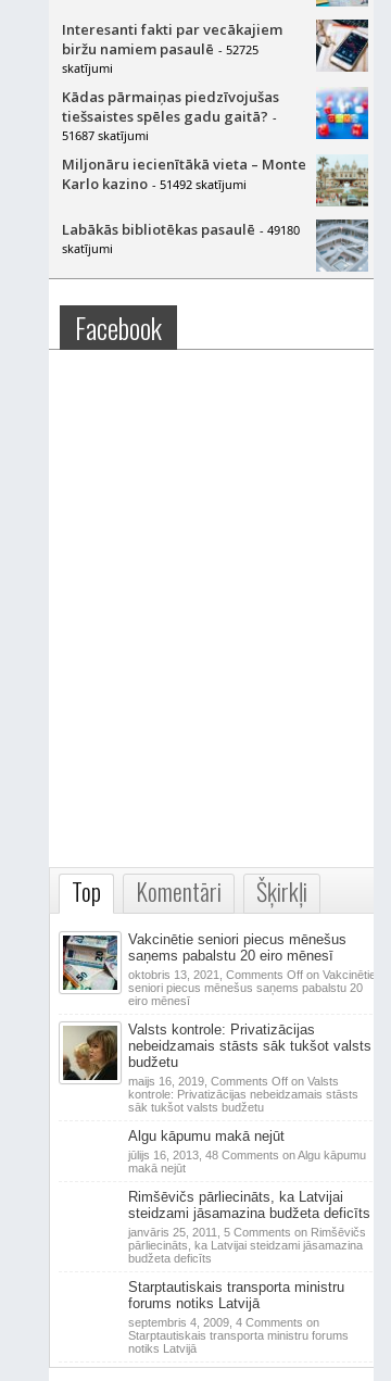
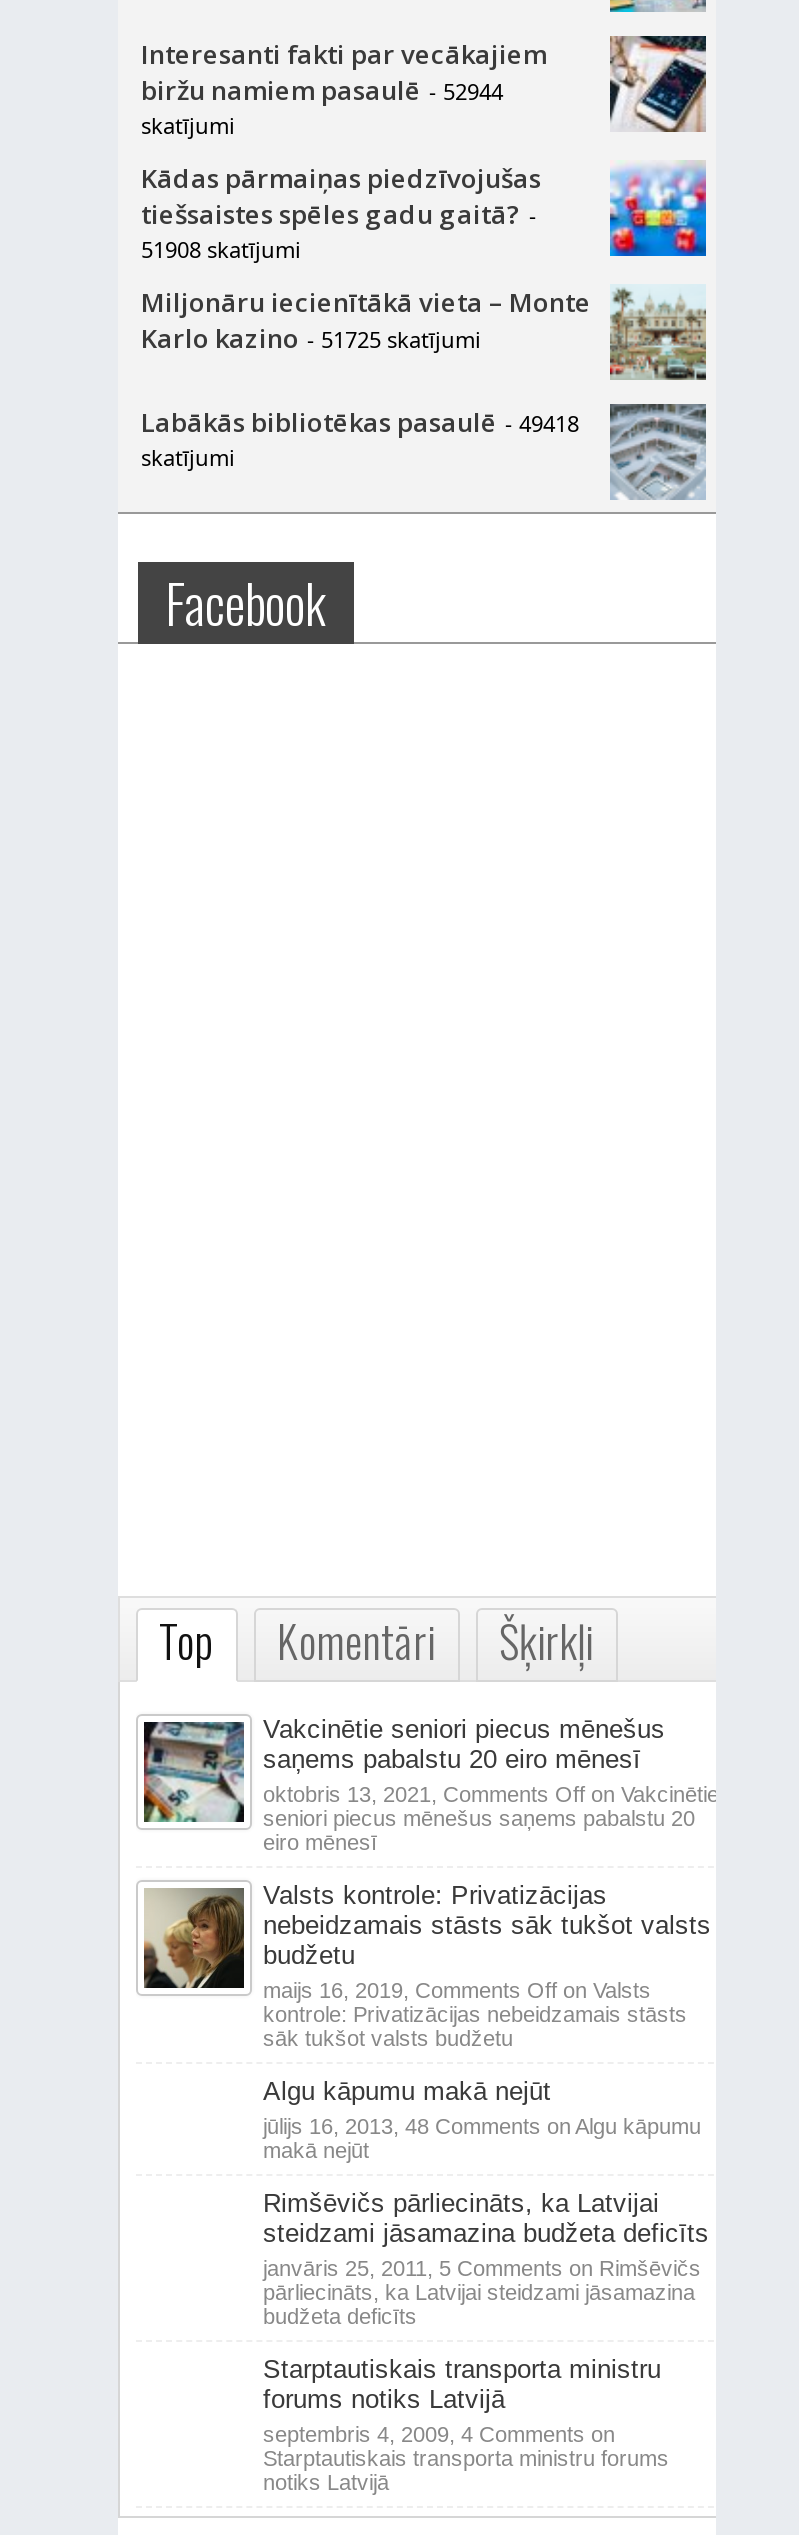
- biržu namiem pasaulē - 52725
+ biržu namiem pasaulē - 52944

- 51687 skatījumi
+ 51908 skatījumi

- Karlo kazino - 51492 skatījumi
+ Karlo kazino - 51725 skatījumi

- Labākās bibliotēkas pasaulē - 49180
+ Labākās bibliotēkas pasaulē - 49418
